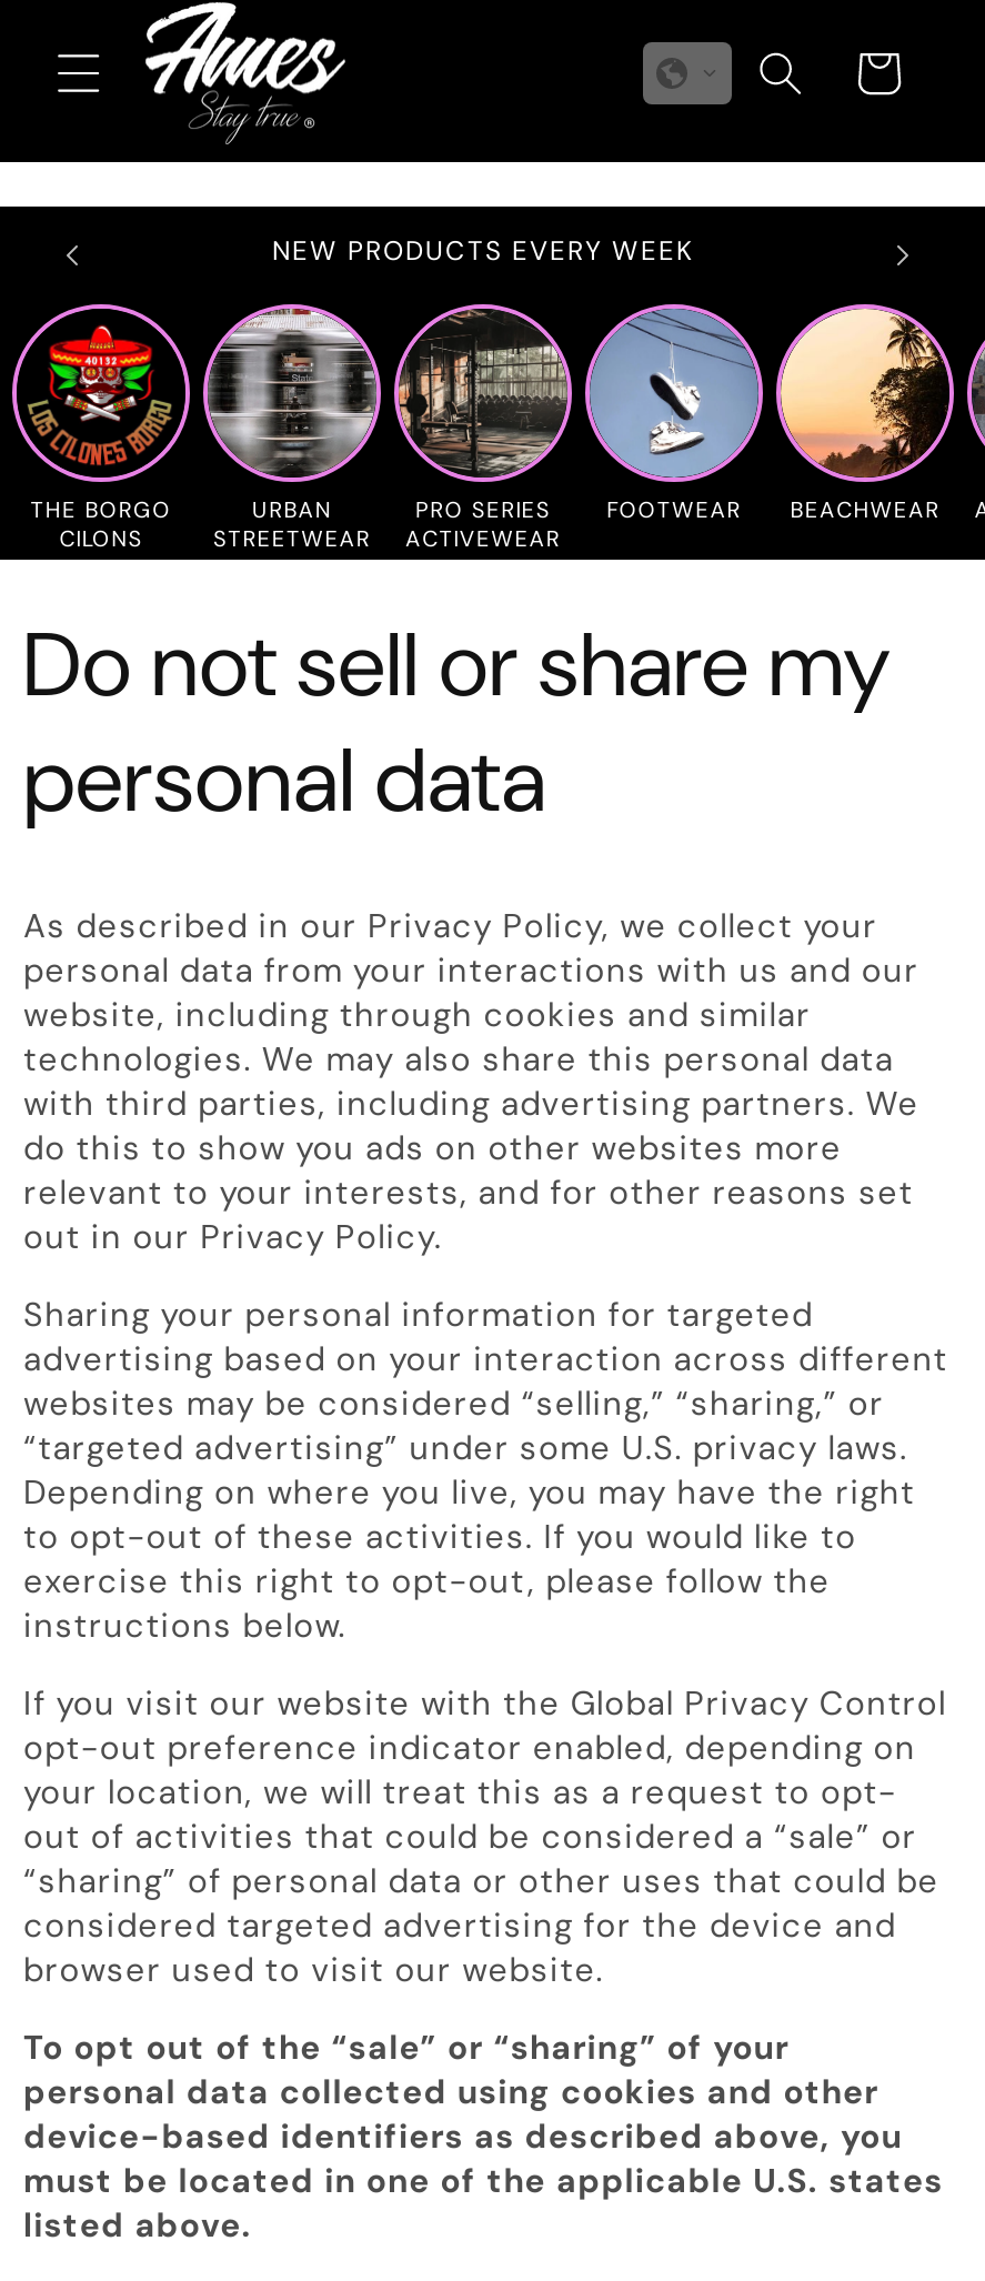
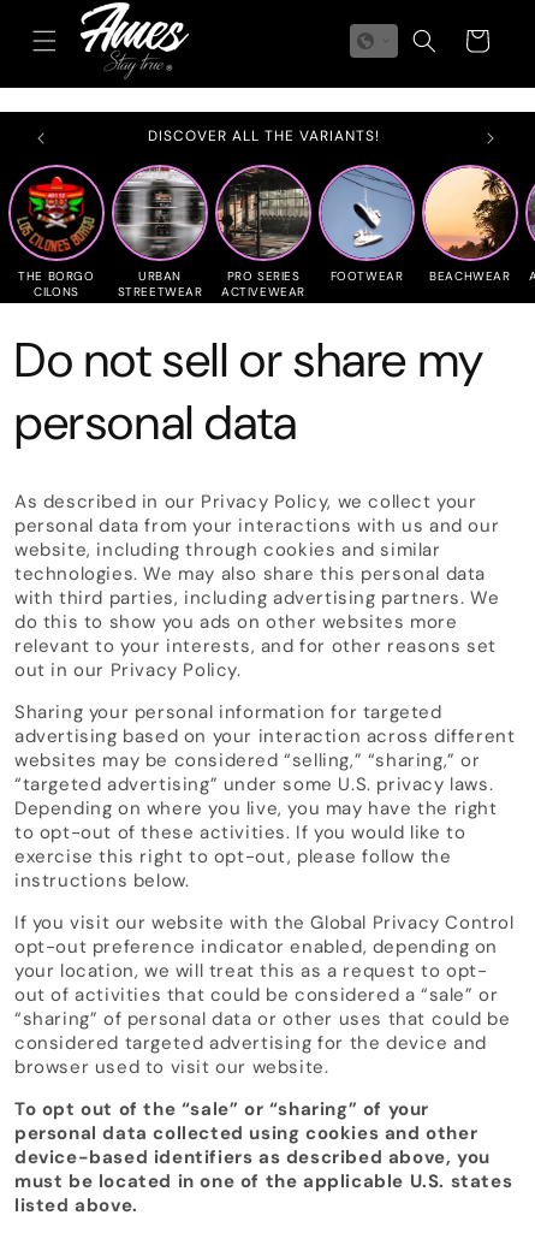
- NEW PRODUCTS EVERY WEEK
+ DISCOVER ALL THE VARIANTS!
